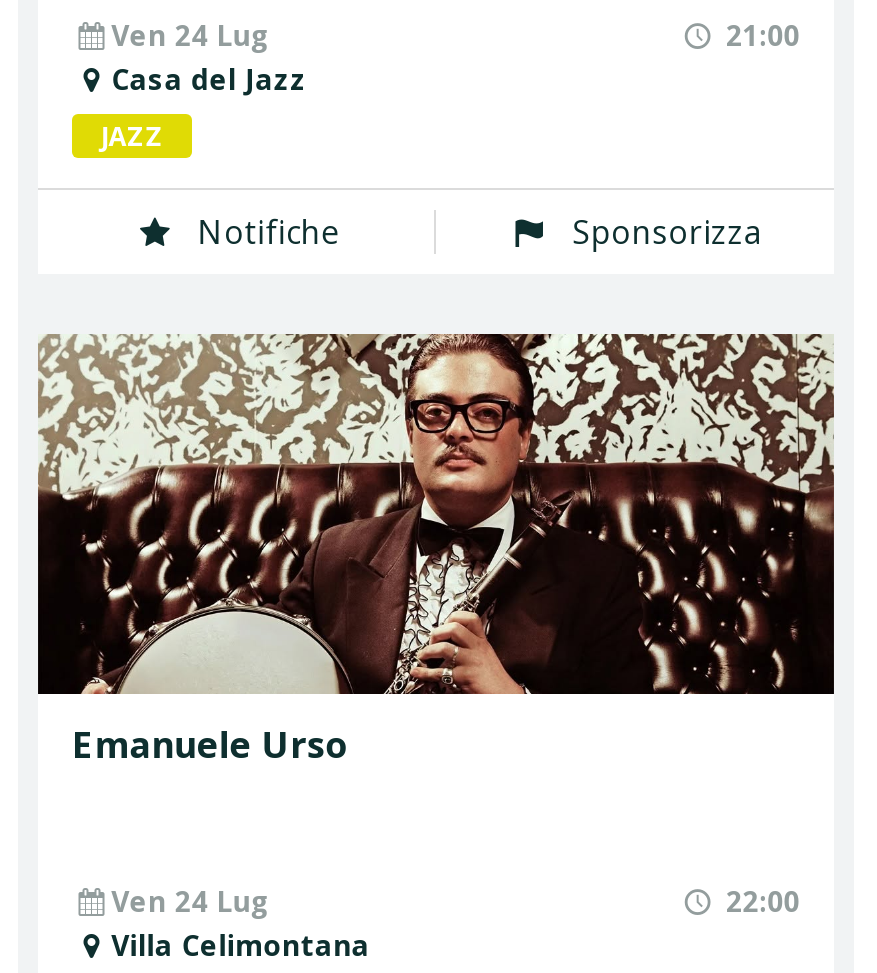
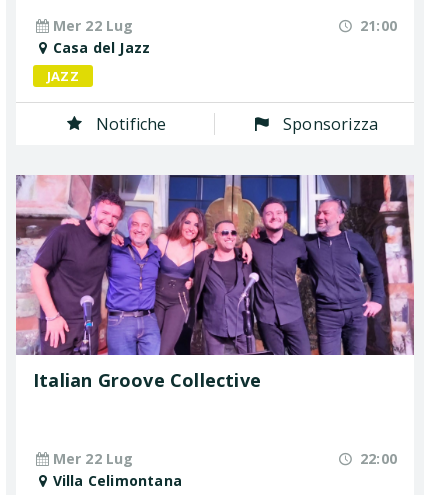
- Ven 24 Lug
+ Mer 22 Lug

- [image]
- Emanuele Urso
+ [image]
+ Italian Groove Collective

- Ven 24 Lug
+ Mer 22 Lug
